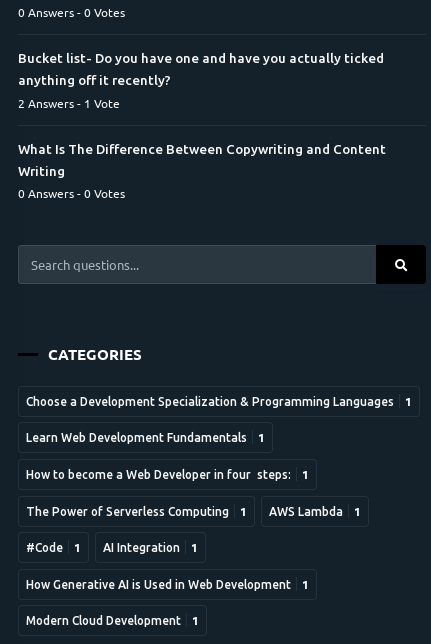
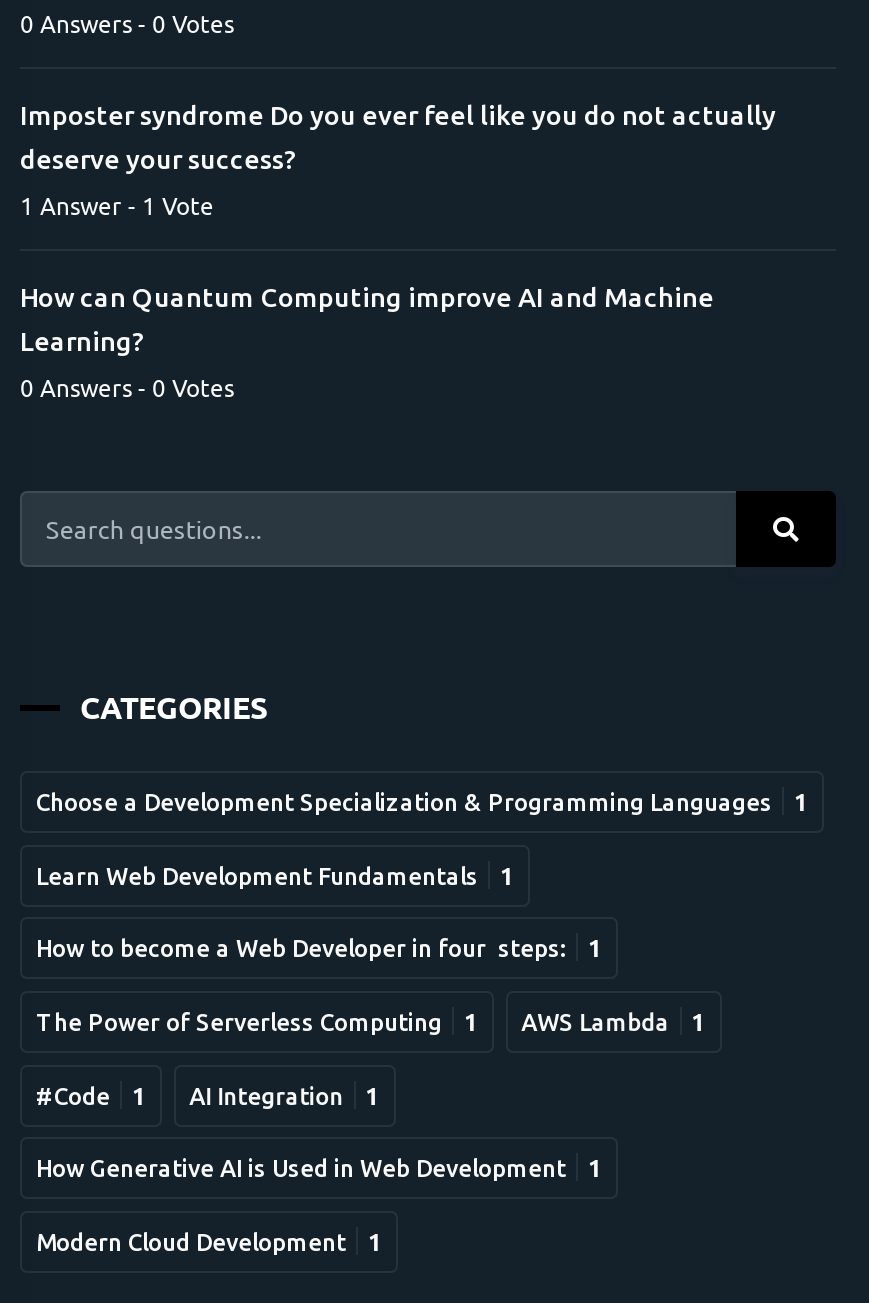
- Bucket list- Do you have one and have you actually ticked
+ Imposter syndrome Do you ever feel like you do not actually

- anything off it recently?
- 2 Answers - 1 Vote
+ deserve your success?
+ 1 Answer - 1 Vote

- What Is The Difference Between Copywriting and Content
+ How can Quantum Computing improve AI and Machine

- Writing
+ Learning?
